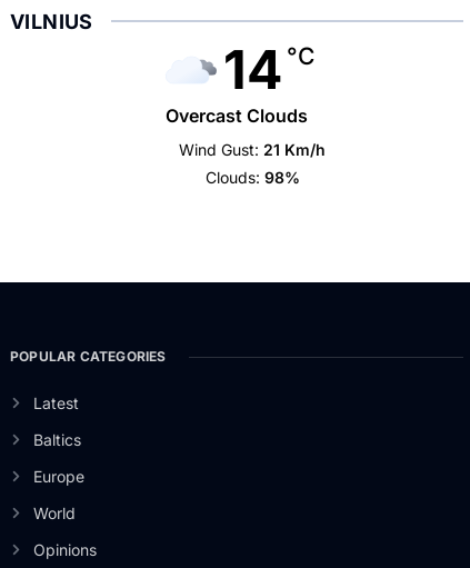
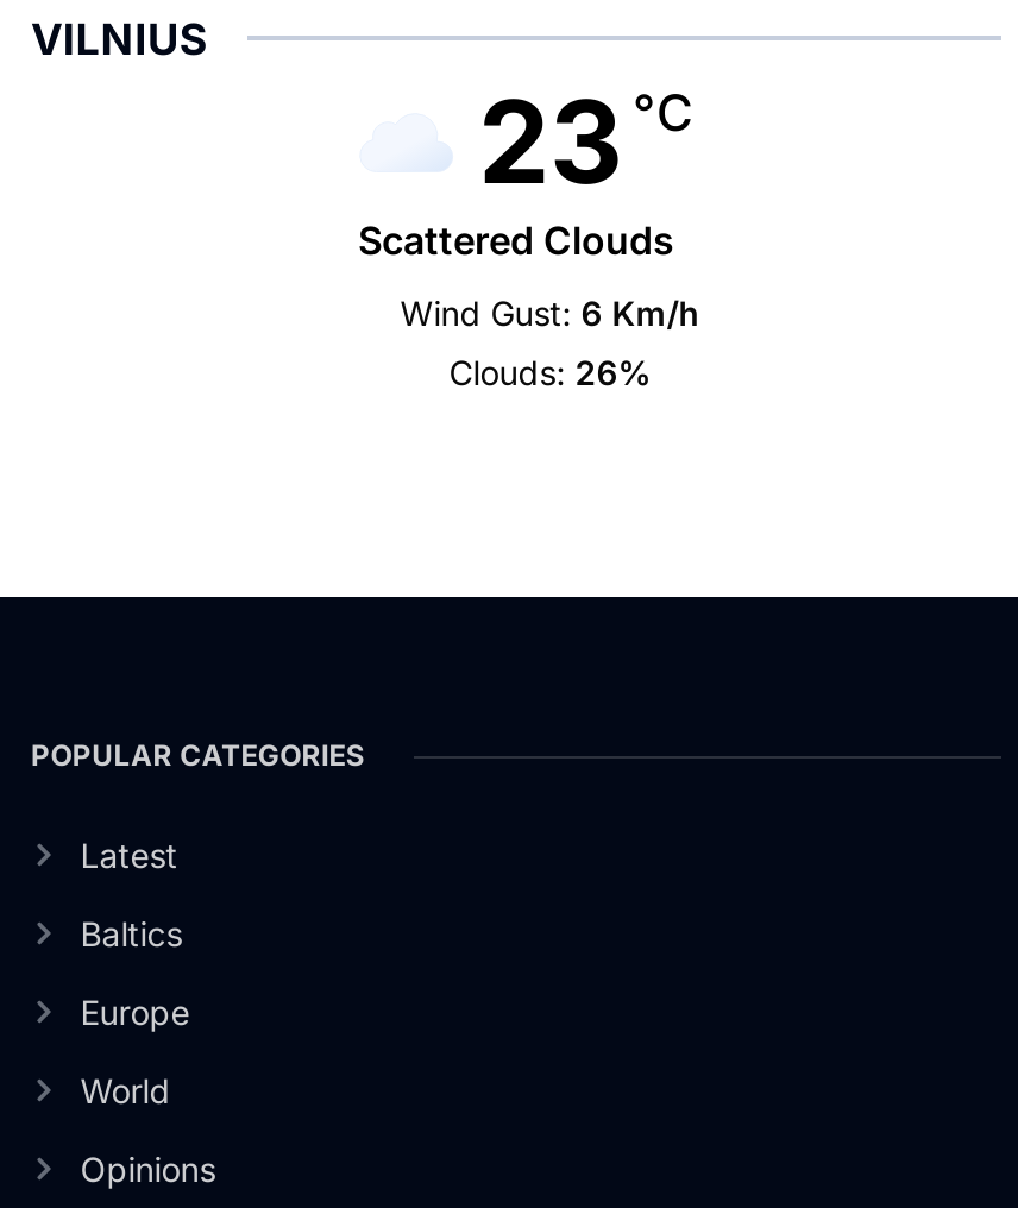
- 14 °C
+ 23 °C

- Overcast Clouds
+ Scattered Clouds

- Wind Gust: 21 Km/h
+ Wind Gust: 6 Km/h

- Clouds: 98%
+ Clouds: 26%
